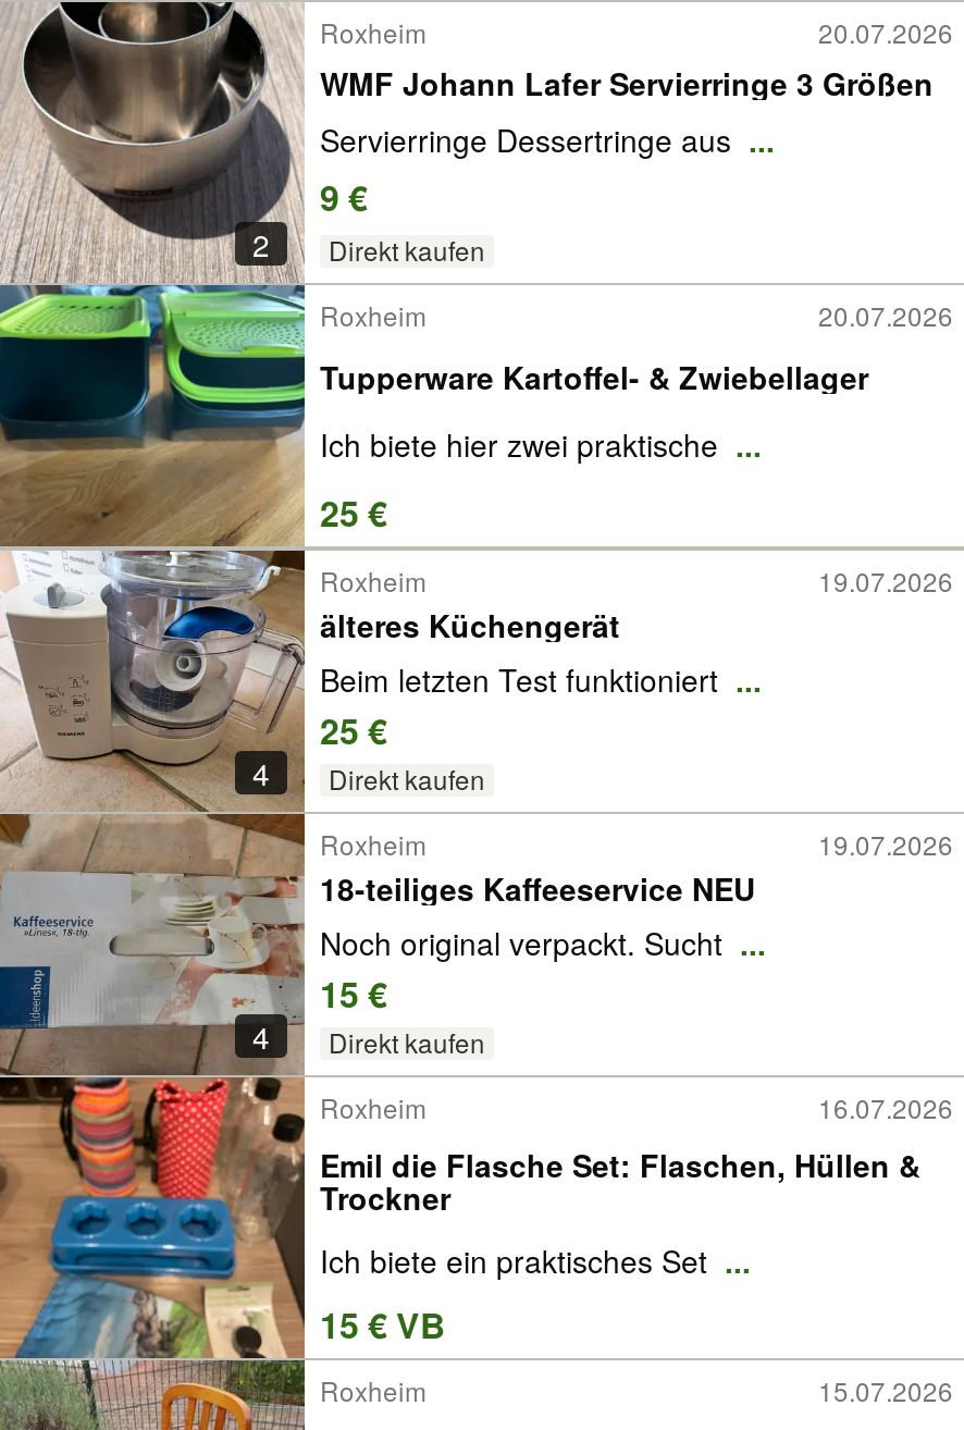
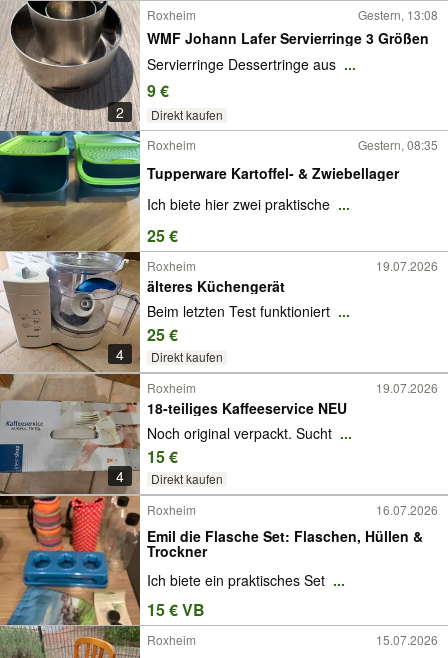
- 20.07.2026
+ Gestern, 13:08

- 20.07.2026
+ Gestern, 08:35
